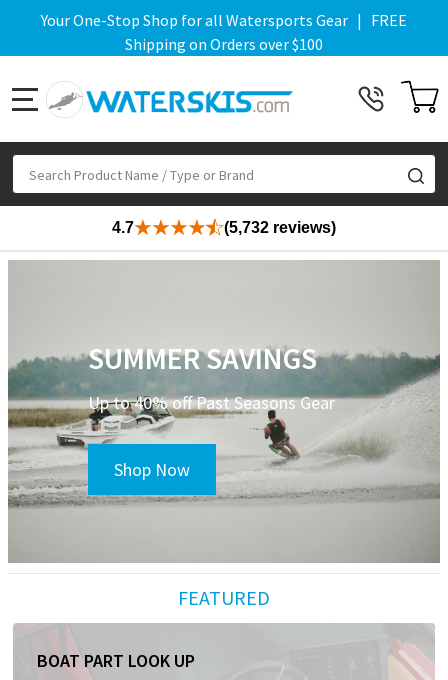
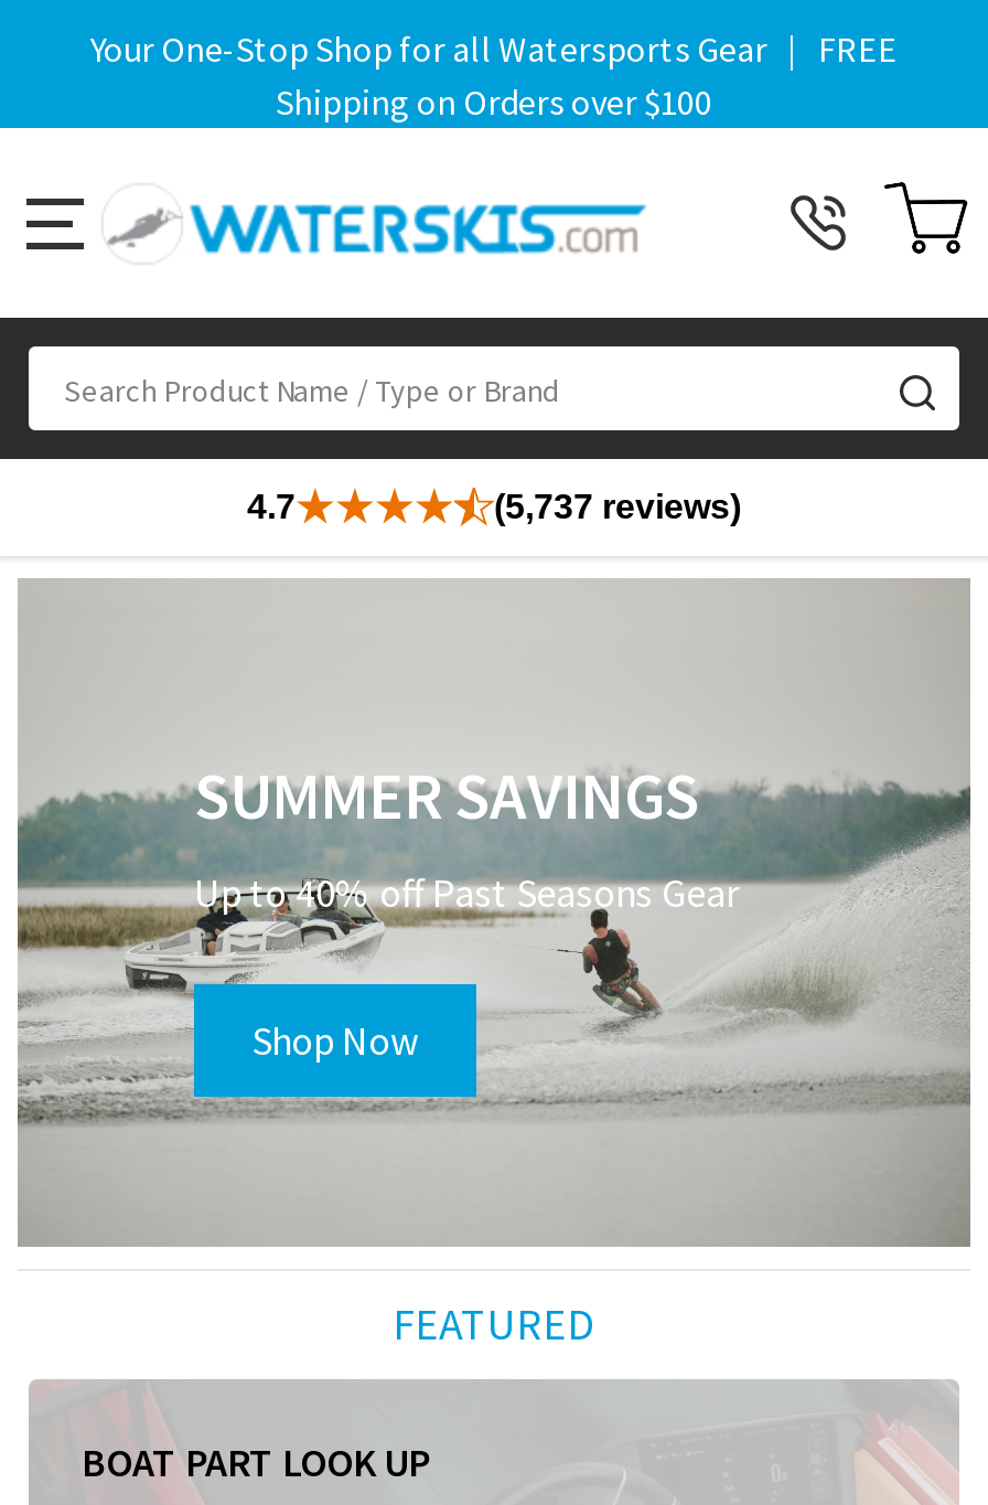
- (5,732 reviews)
+ (5,737 reviews)
